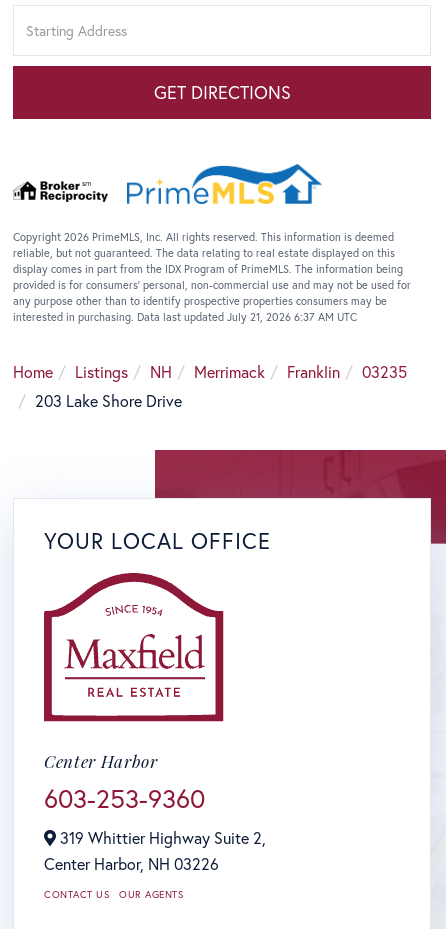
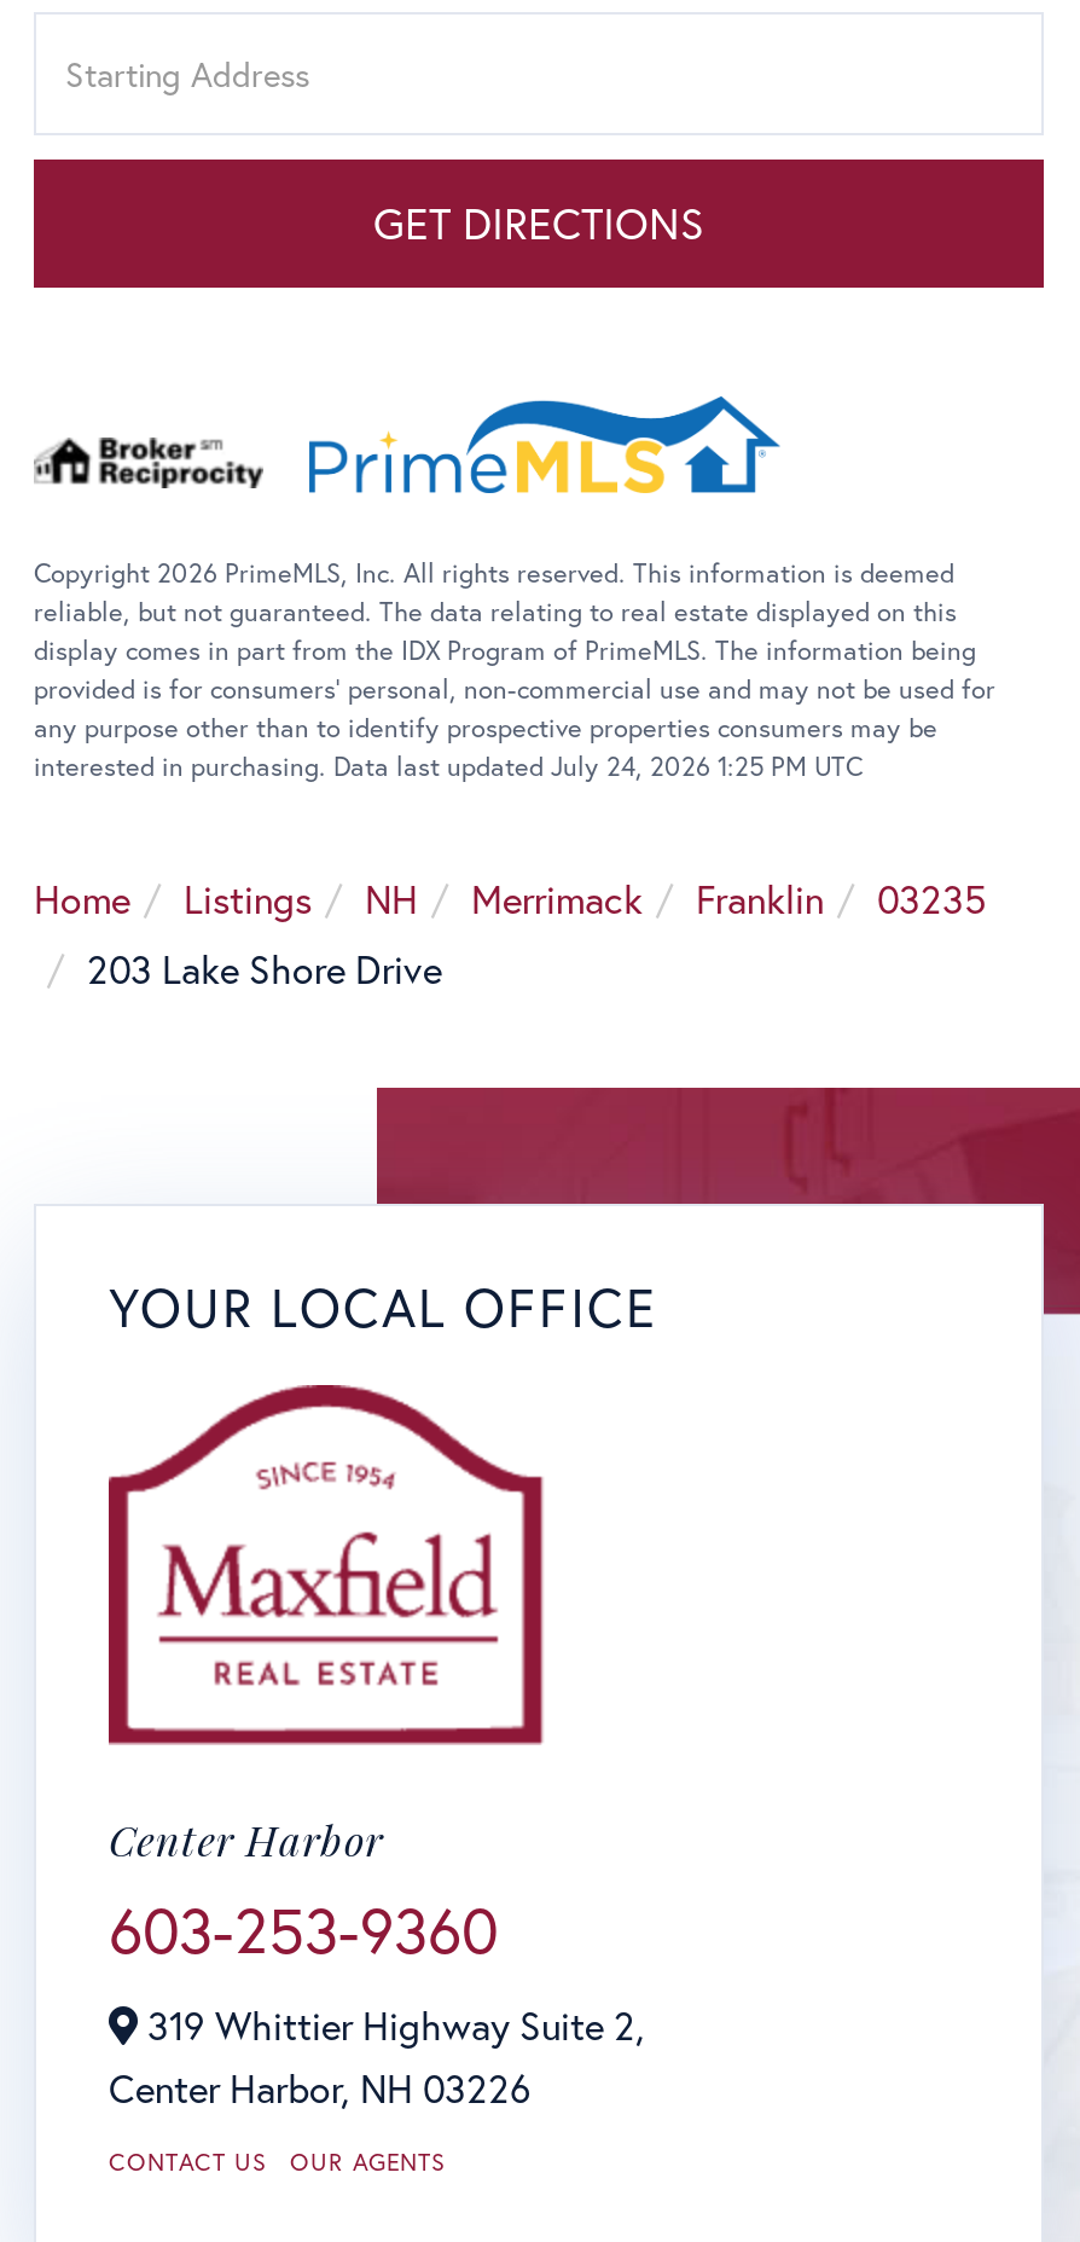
- interested in purchasing. Data last updated July 21, 2026 6:37 AM UTC
+ interested in purchasing. Data last updated July 24, 2026 1:25 PM UTC
